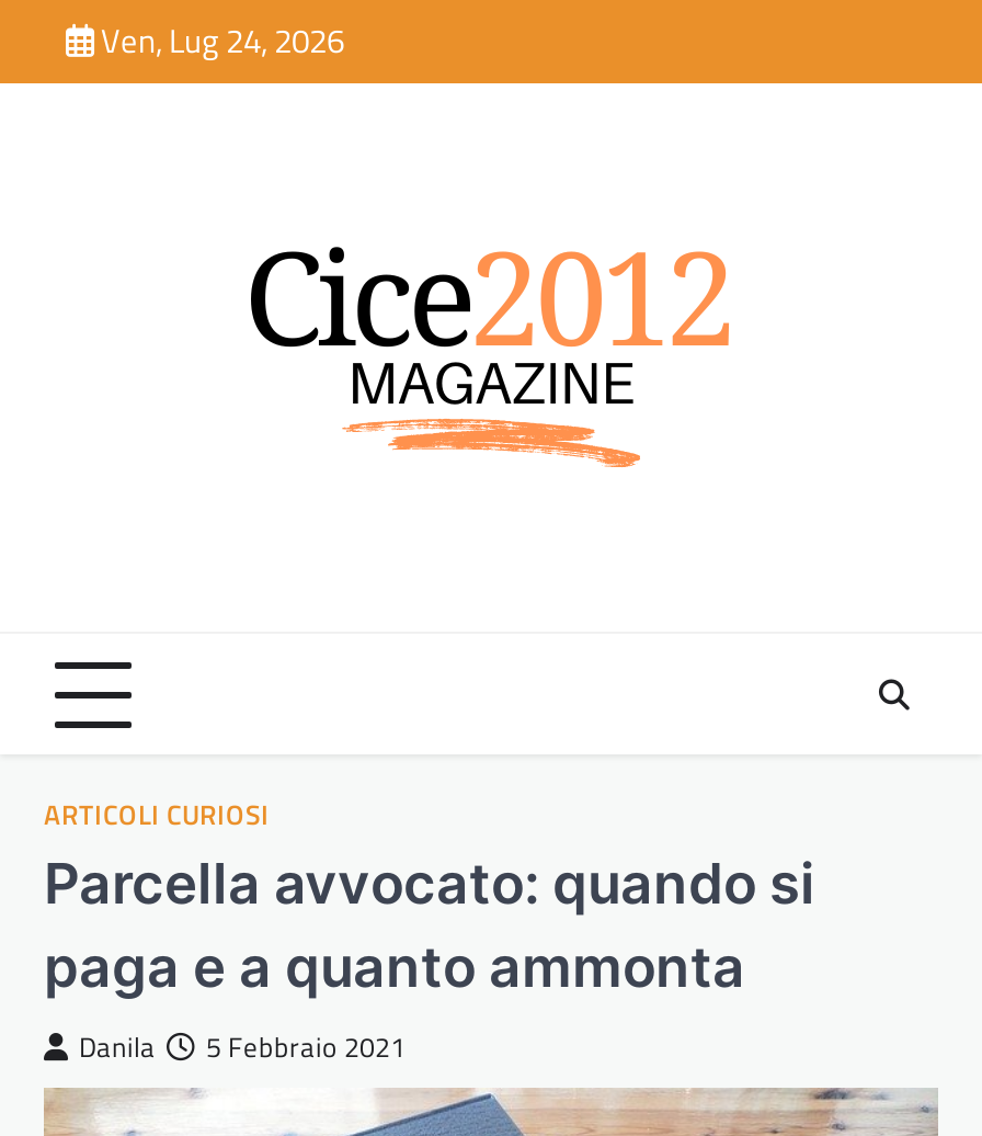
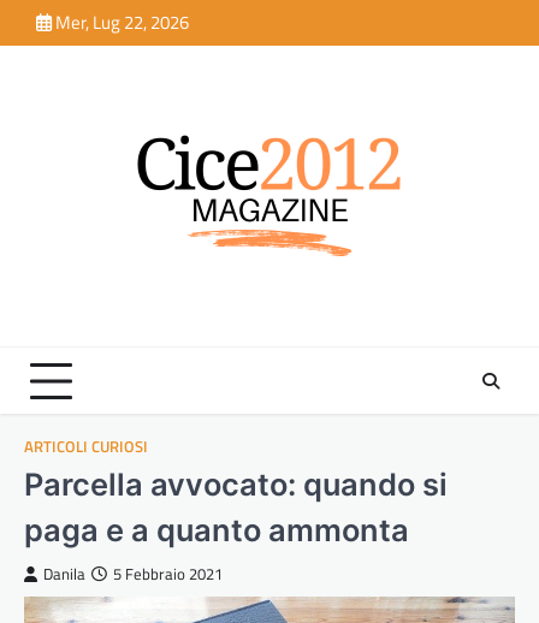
- Ven, Lug 24, 2026
+ Mer, Lug 22, 2026
